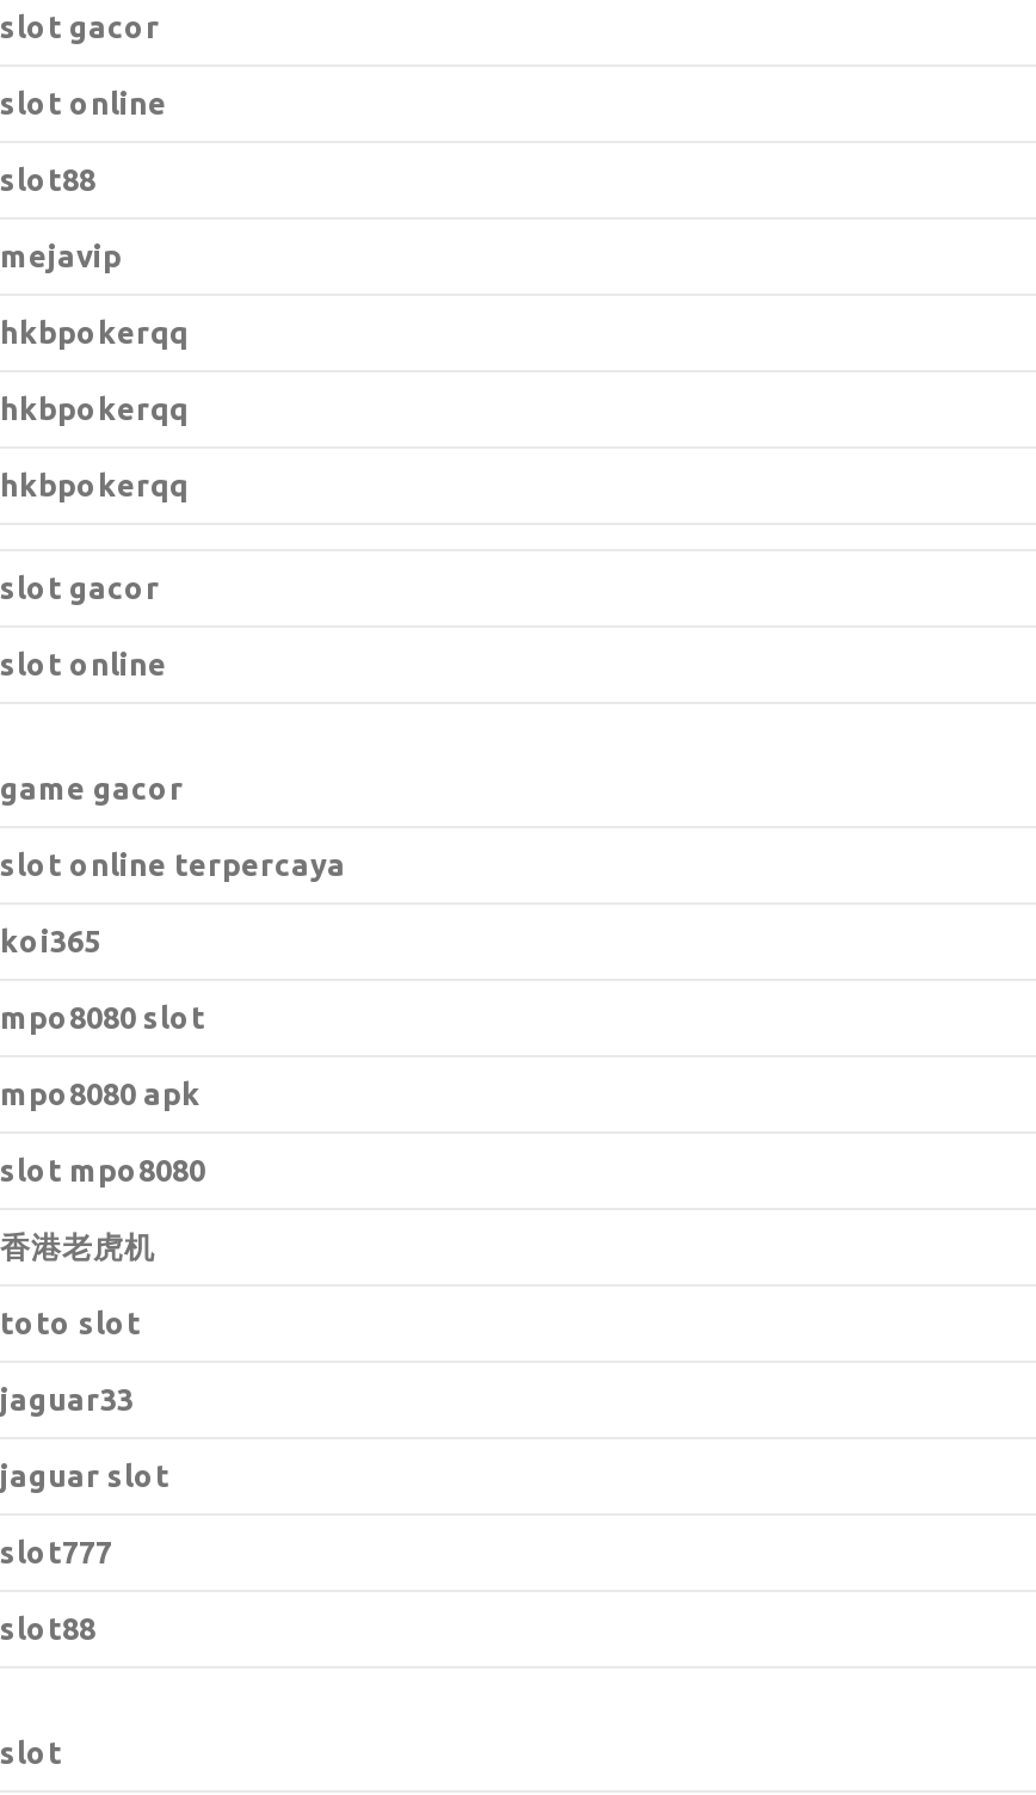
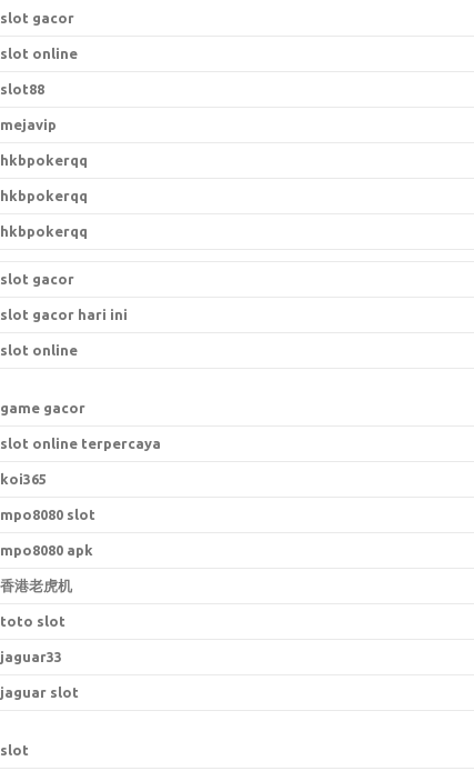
+ slot gacor hari ini

moved down: slot online | game gacor | slot online terpercaya | koi365 | mpo8080 slot | mpo8080 apk

- slot mpo8080

- slot777
- slot88
